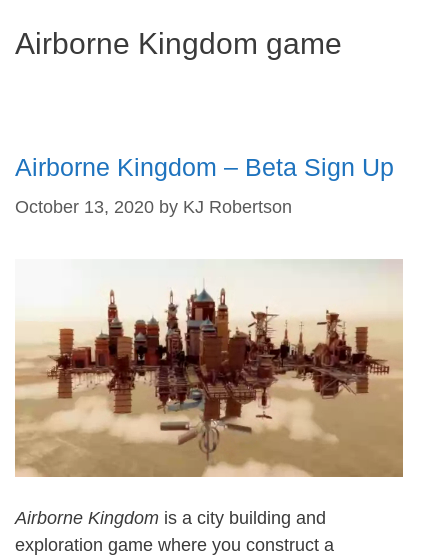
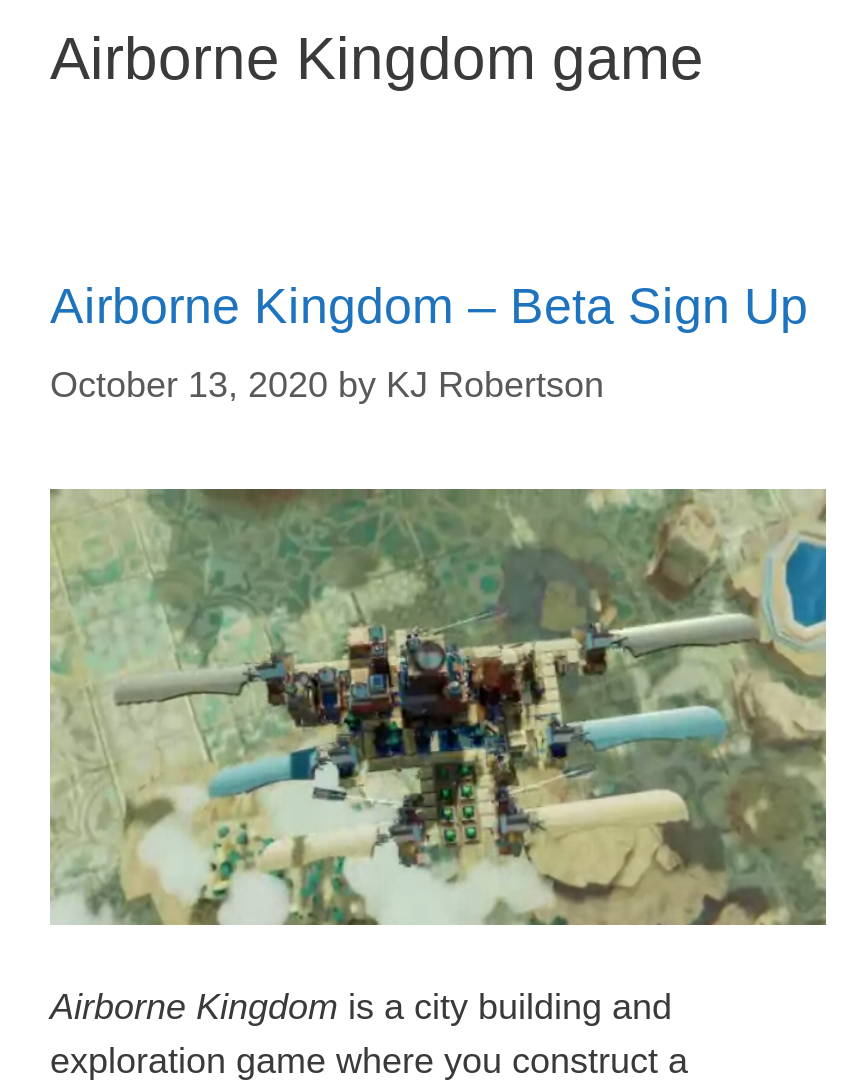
- [image]
+ [image]
